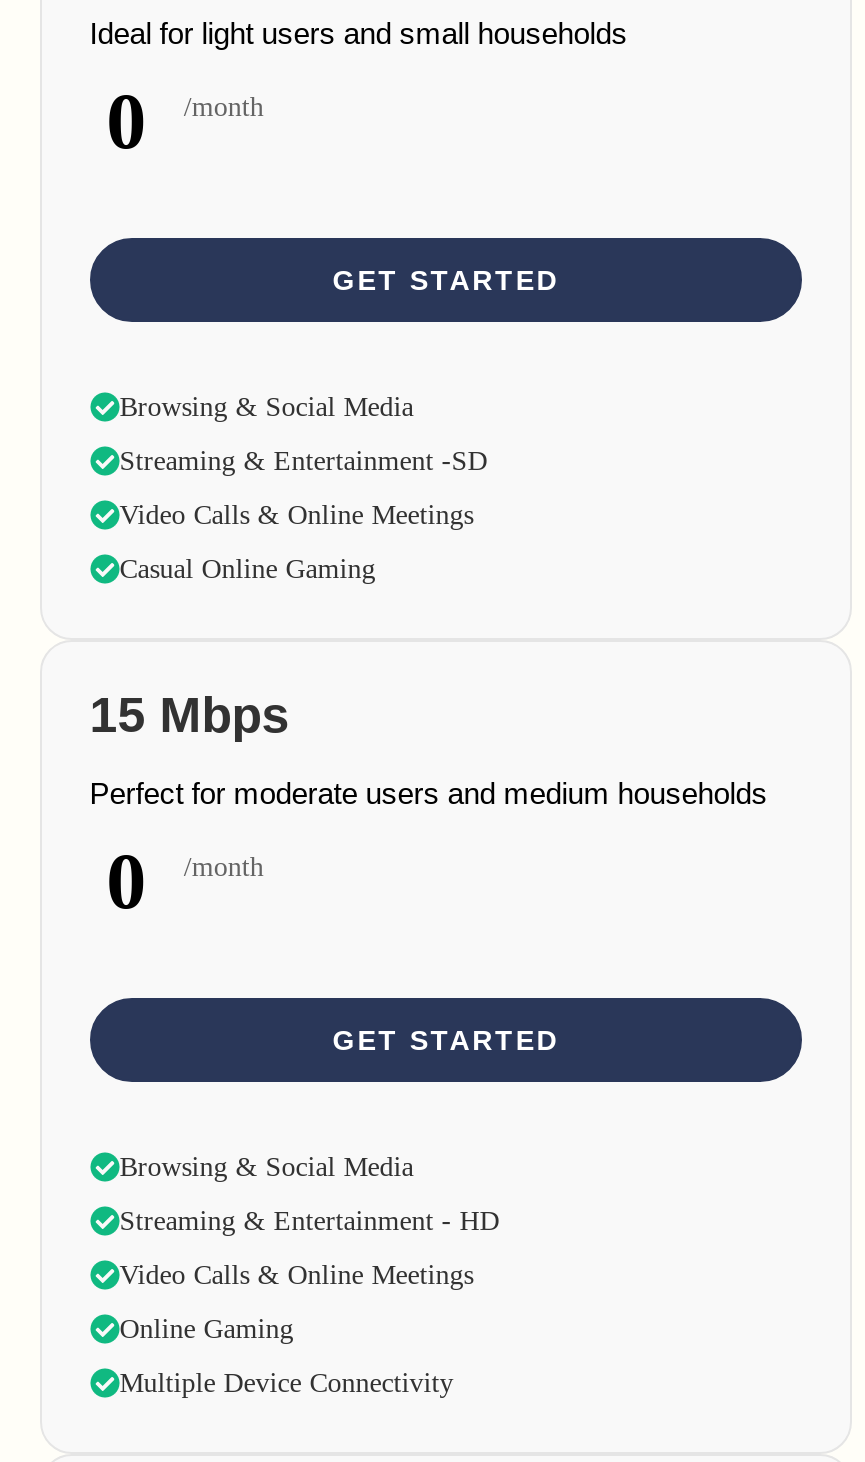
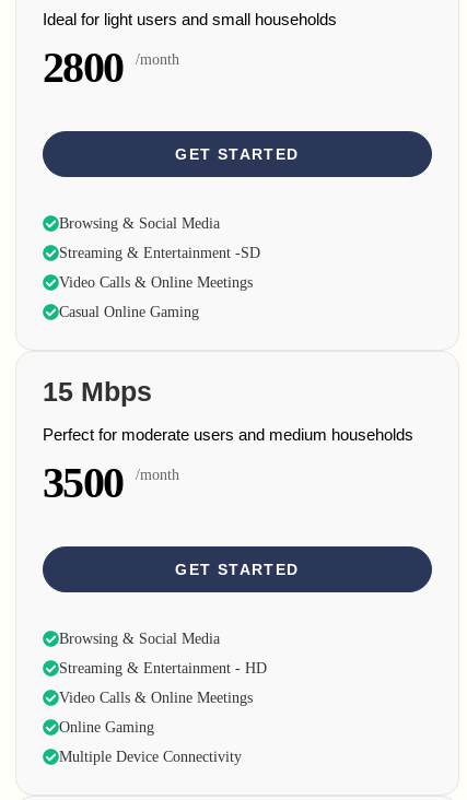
- 0 /month
+ 2800 /month

- 0 /month
+ 3500 /month
